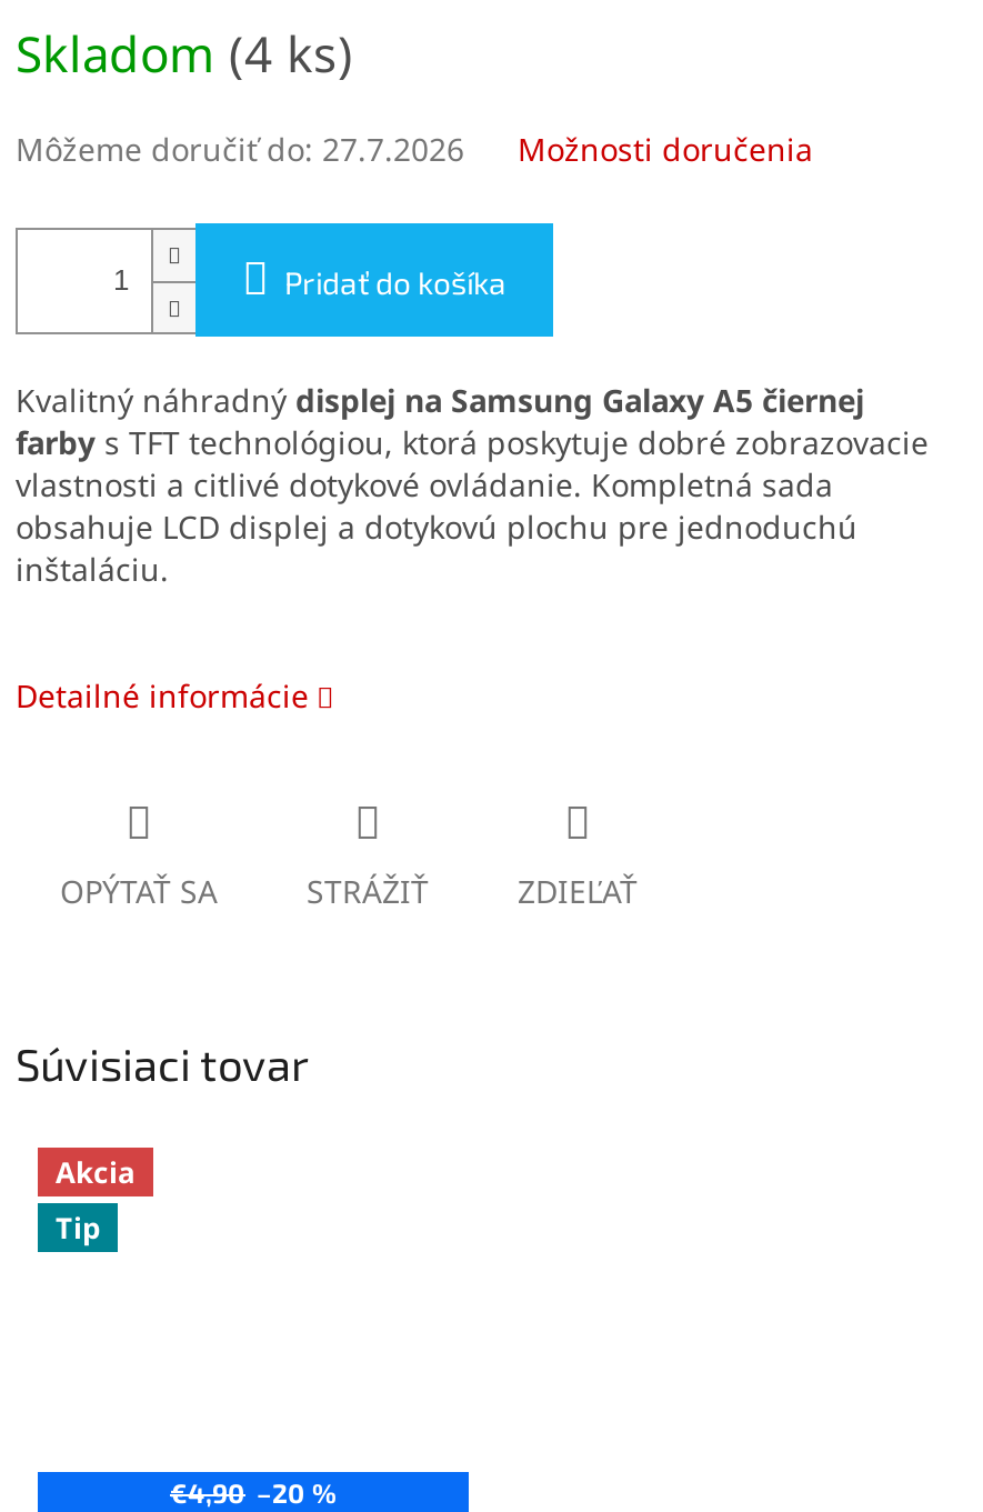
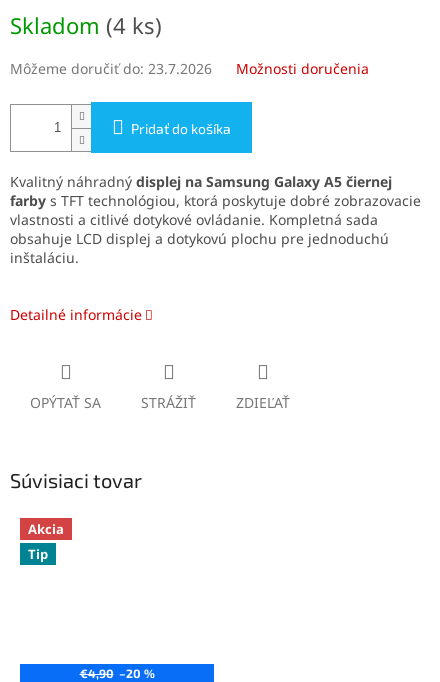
- Môžeme doručiť do: 27.7.2026
+ Môžeme doručiť do: 23.7.2026
